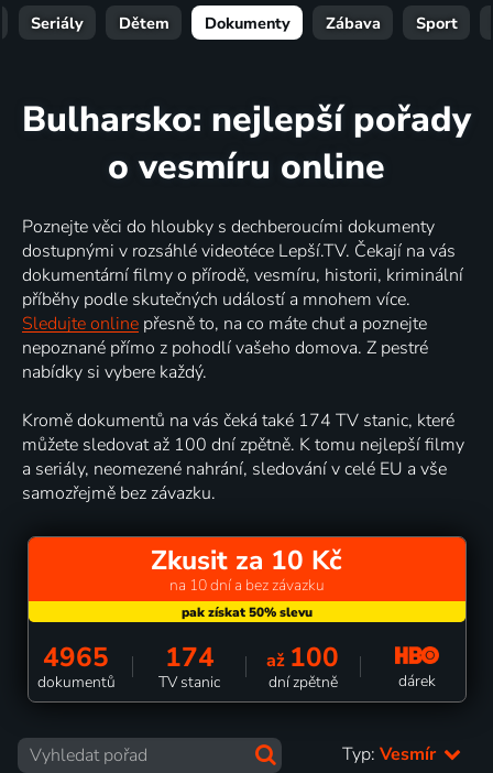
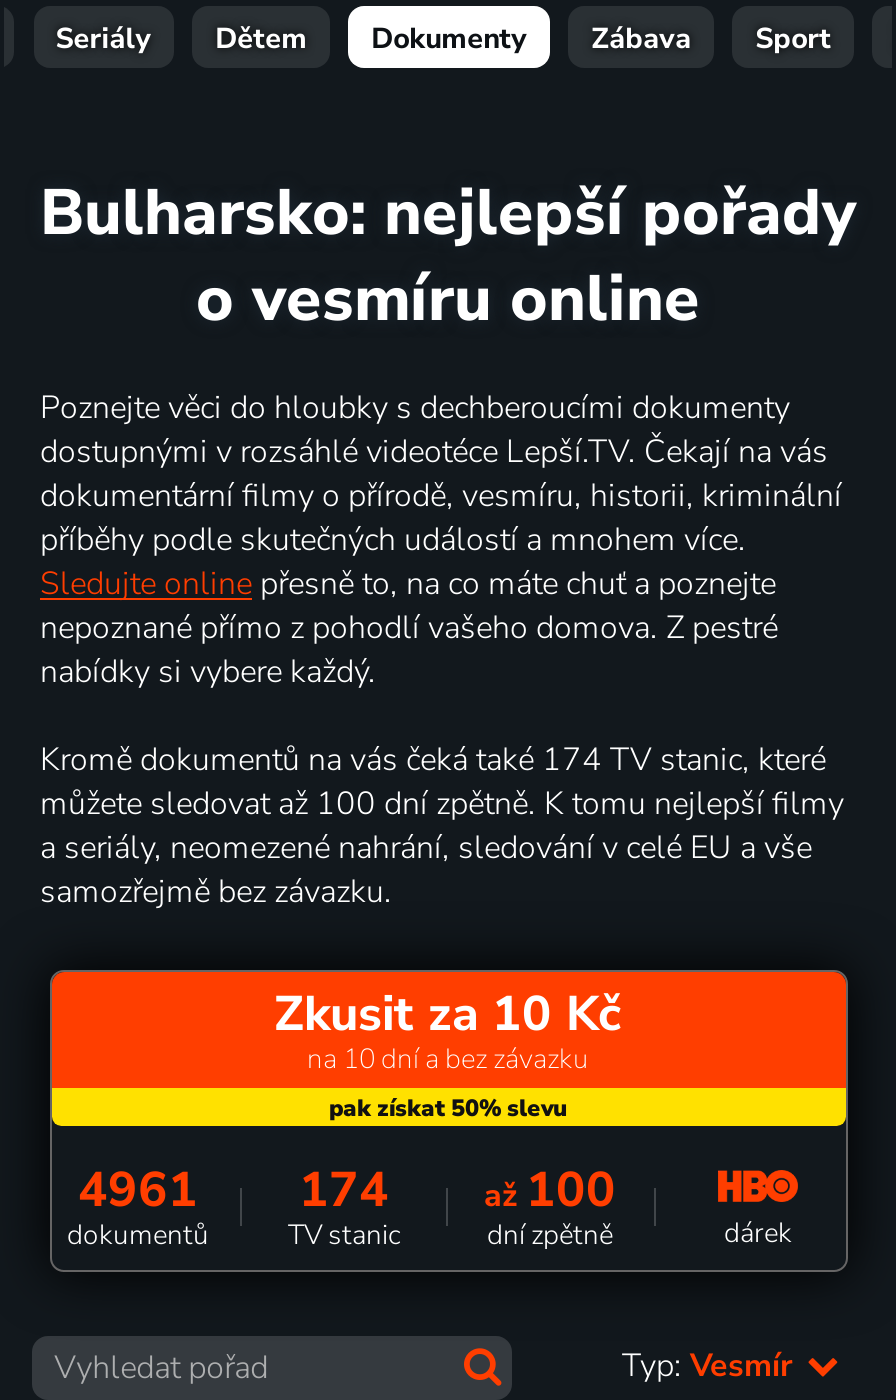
- 4965 174 až 100
+ 4961 174 až 100
